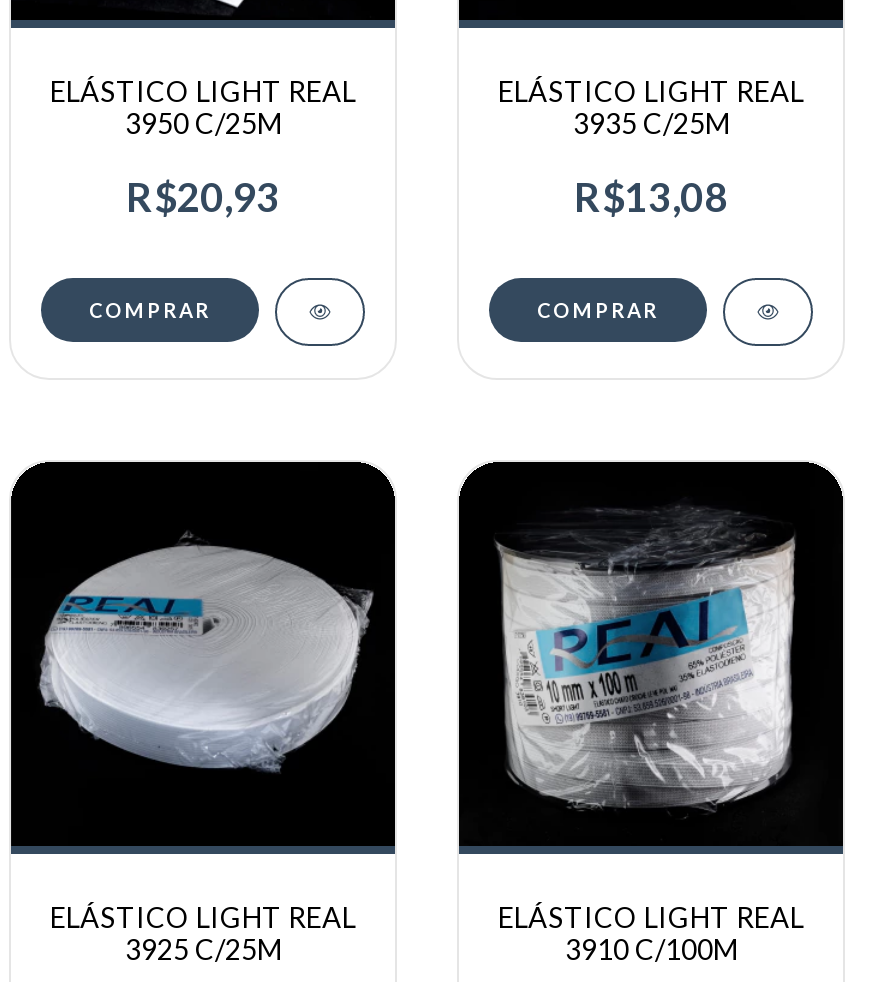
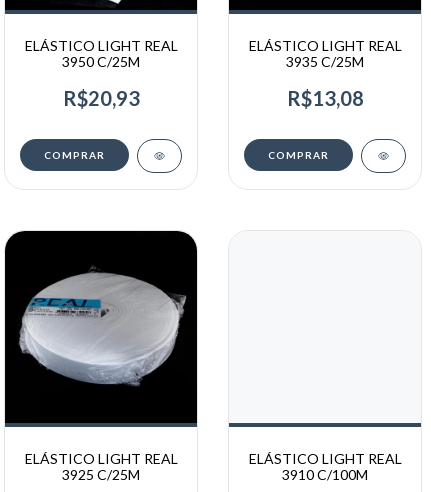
- [image]
